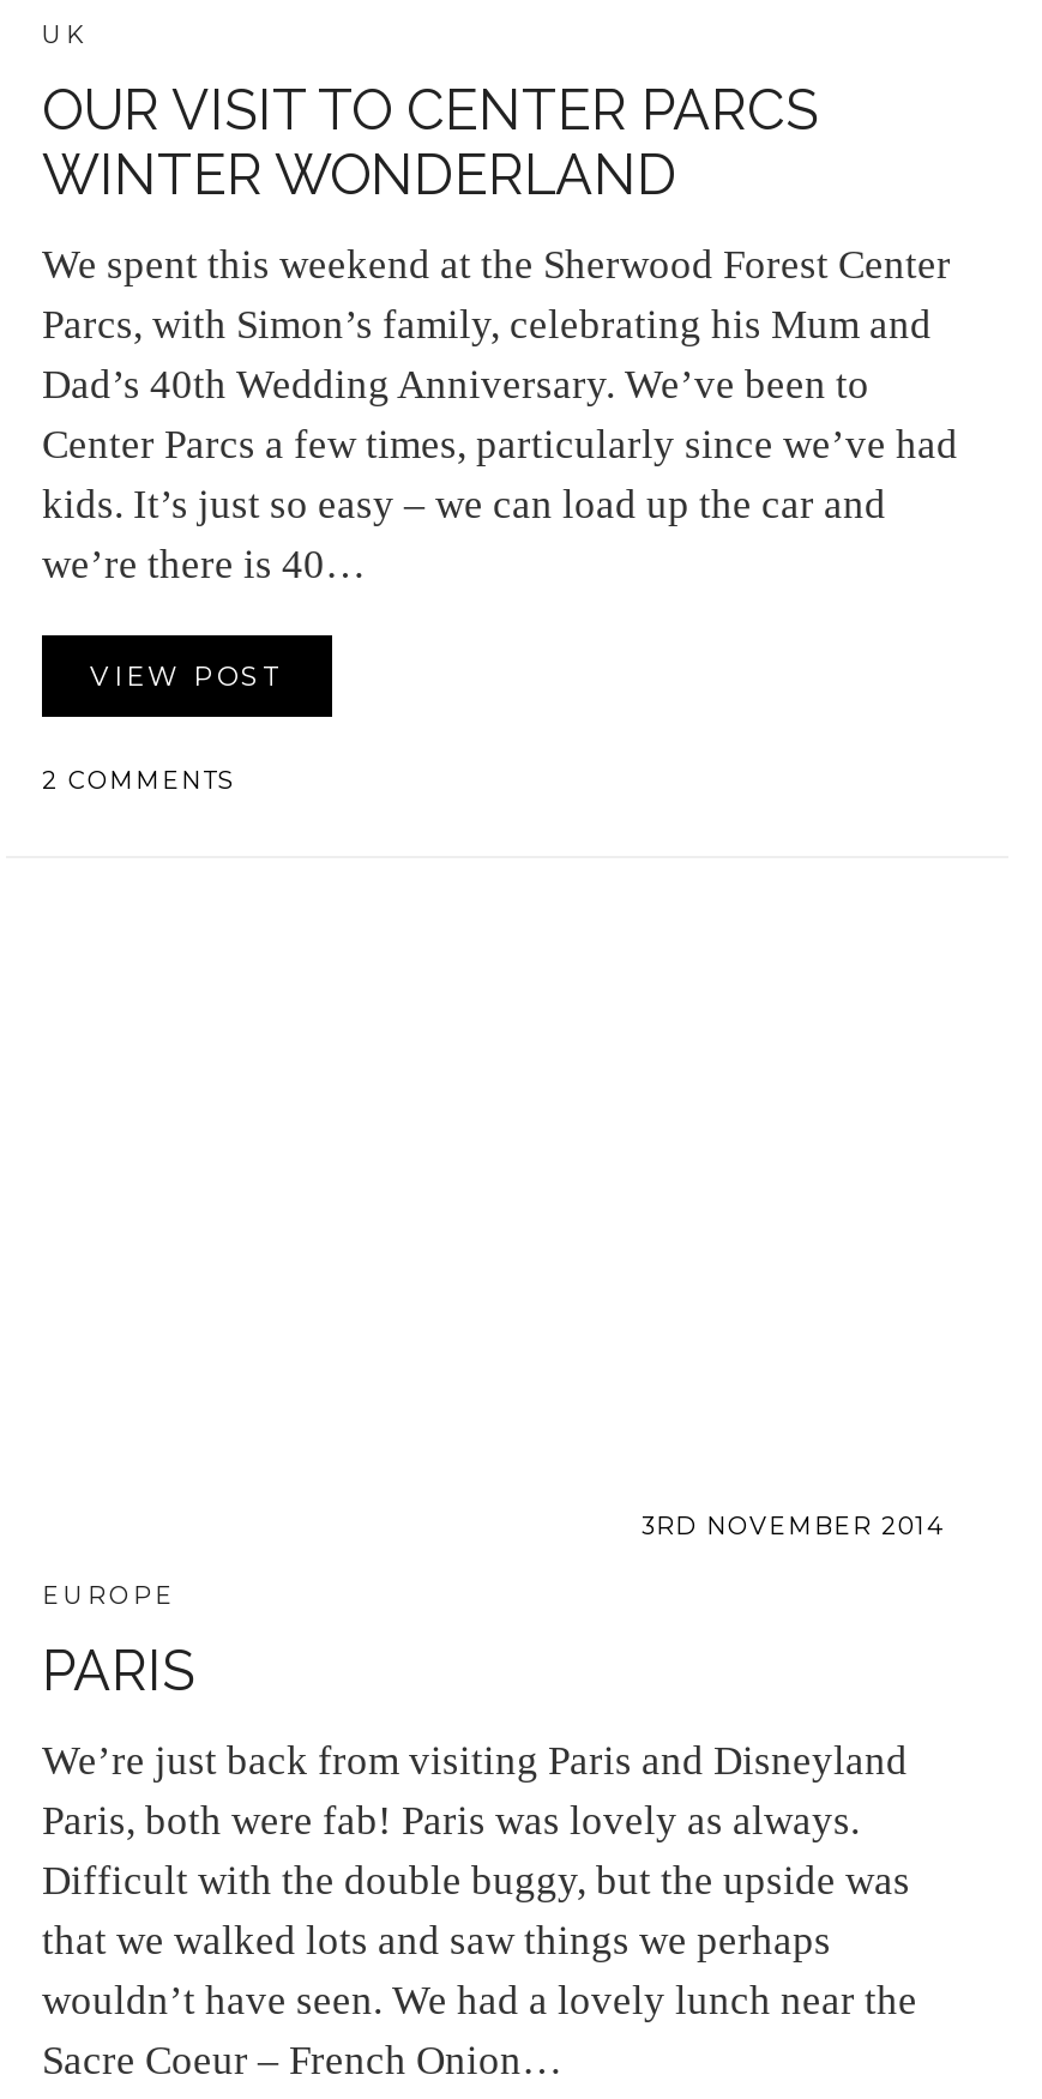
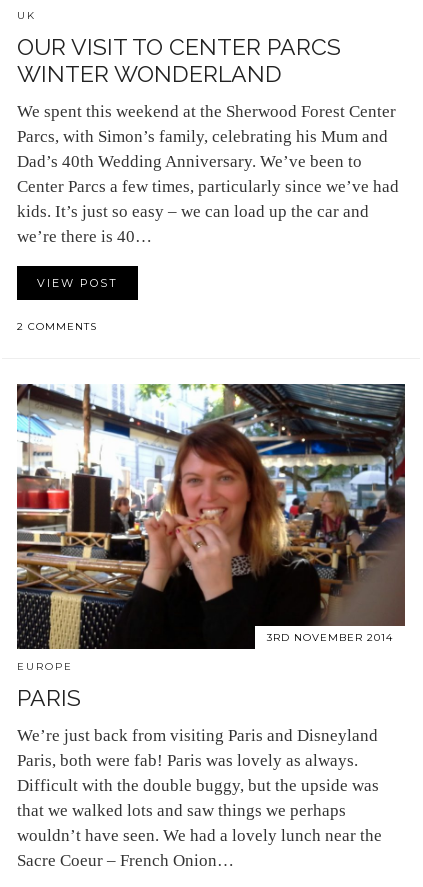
+ [image]
